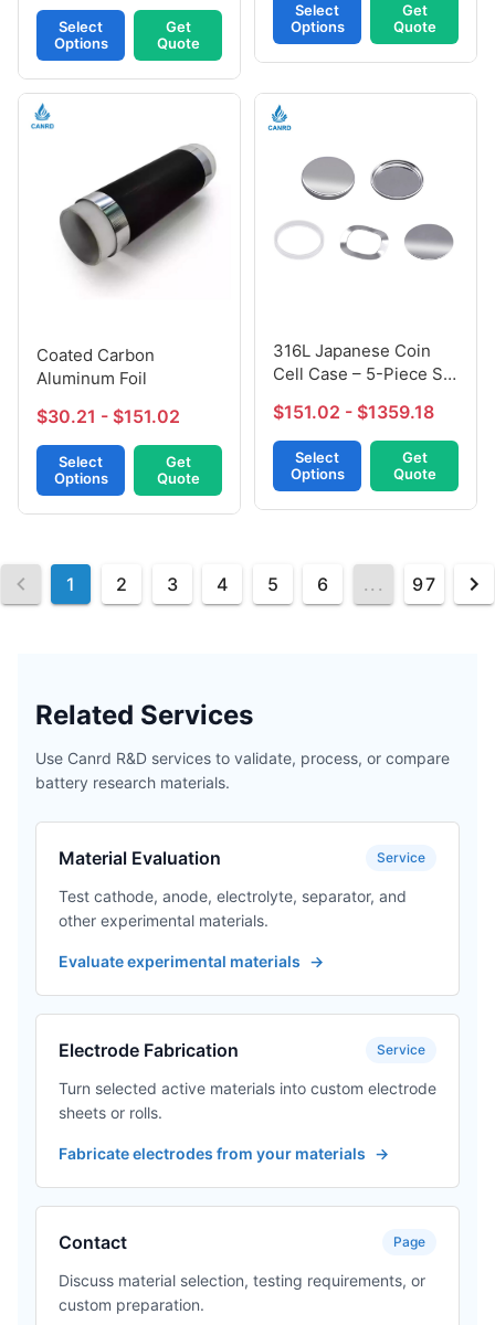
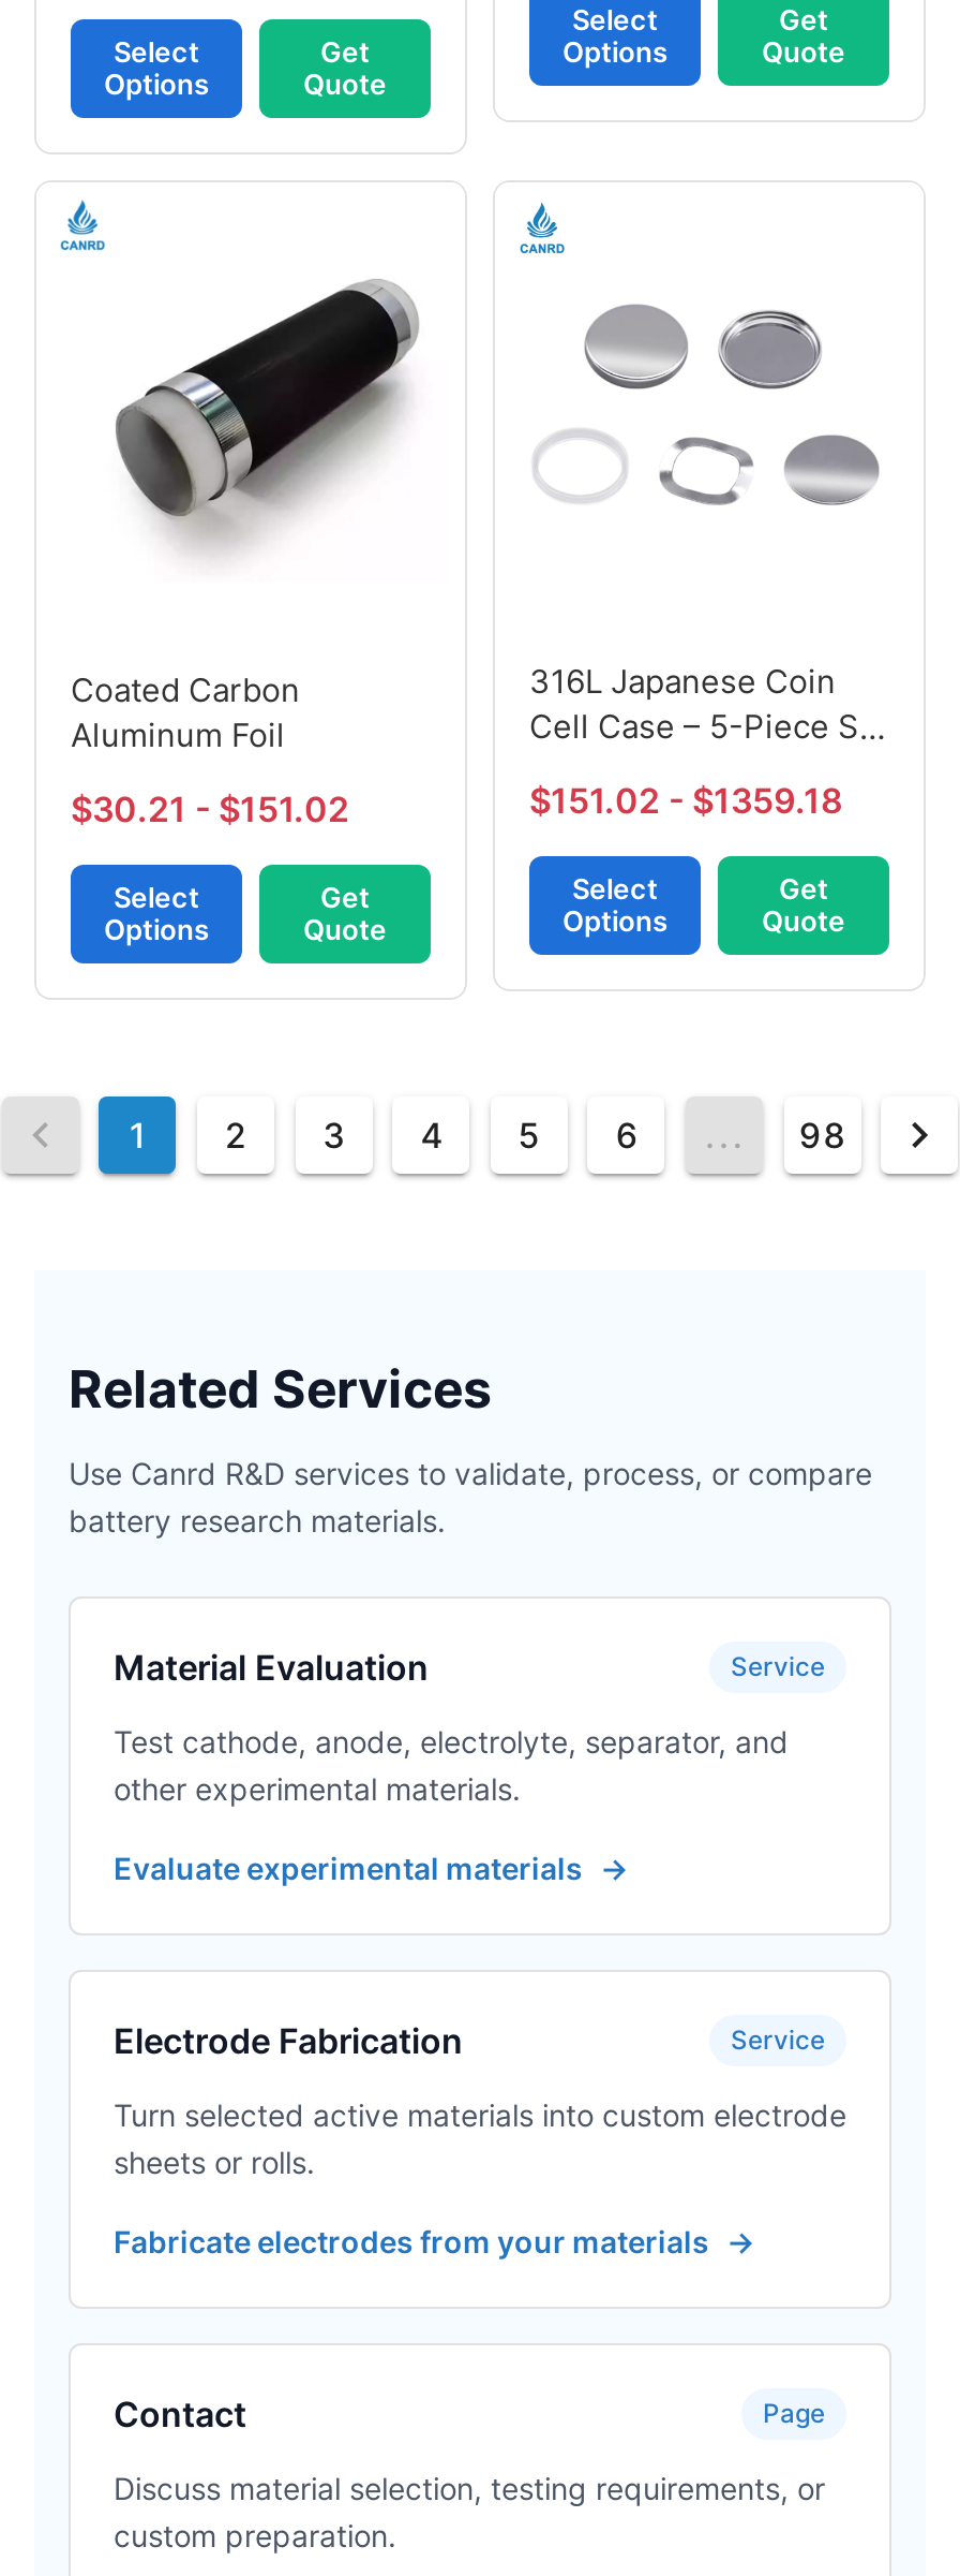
- 97
+ 98
